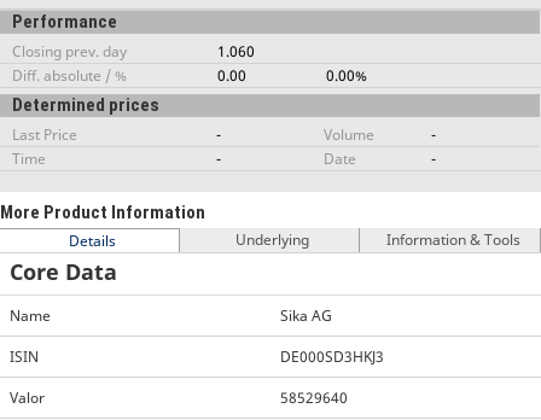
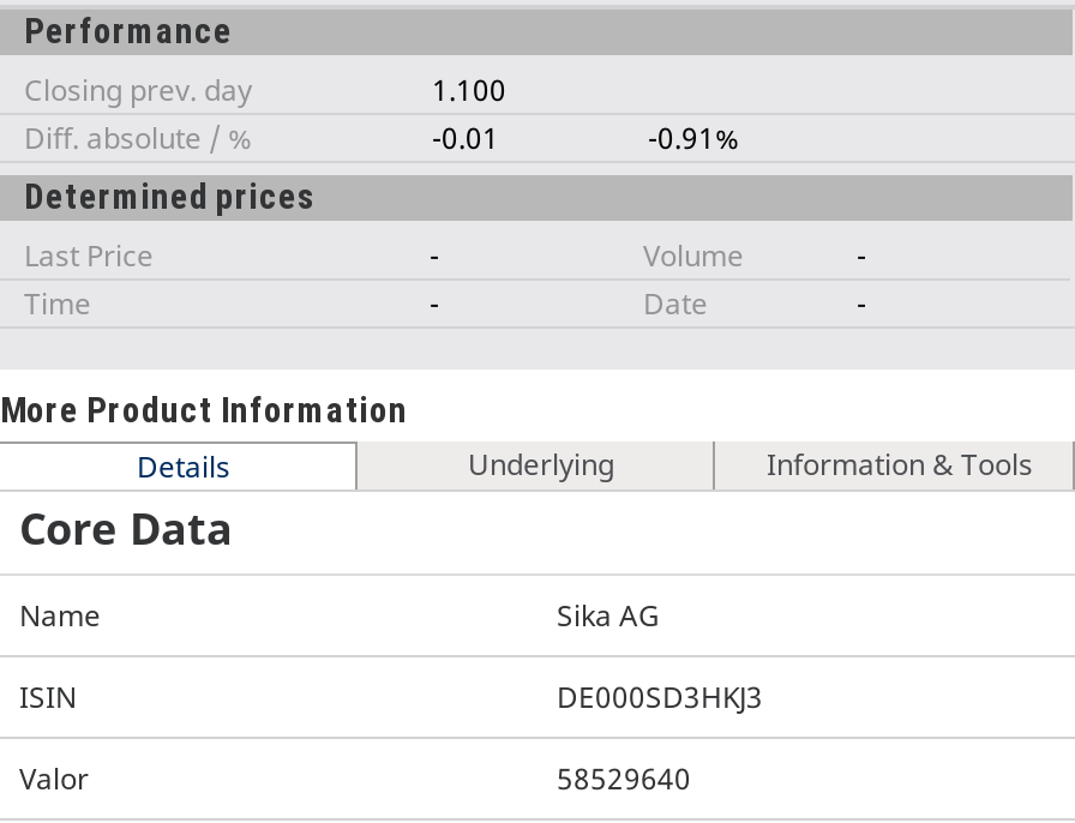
- 1.060
+ 1.100

- 0.00
+ -0.01

- 0.00%
+ -0.91%
